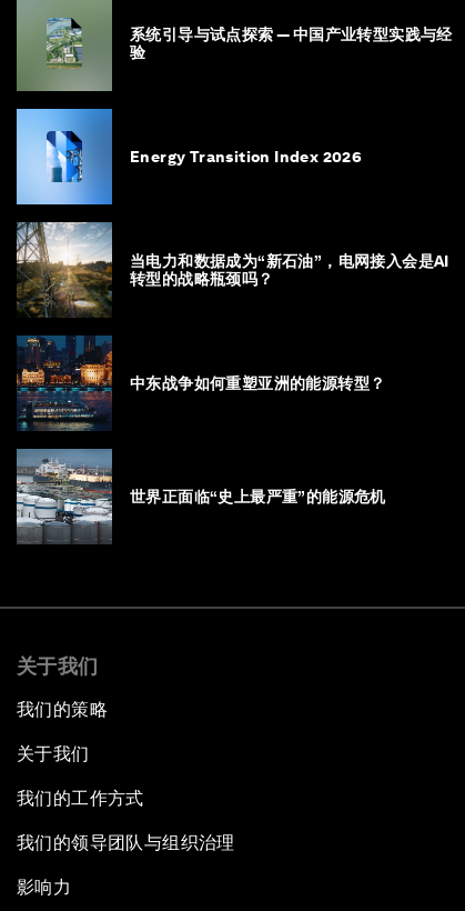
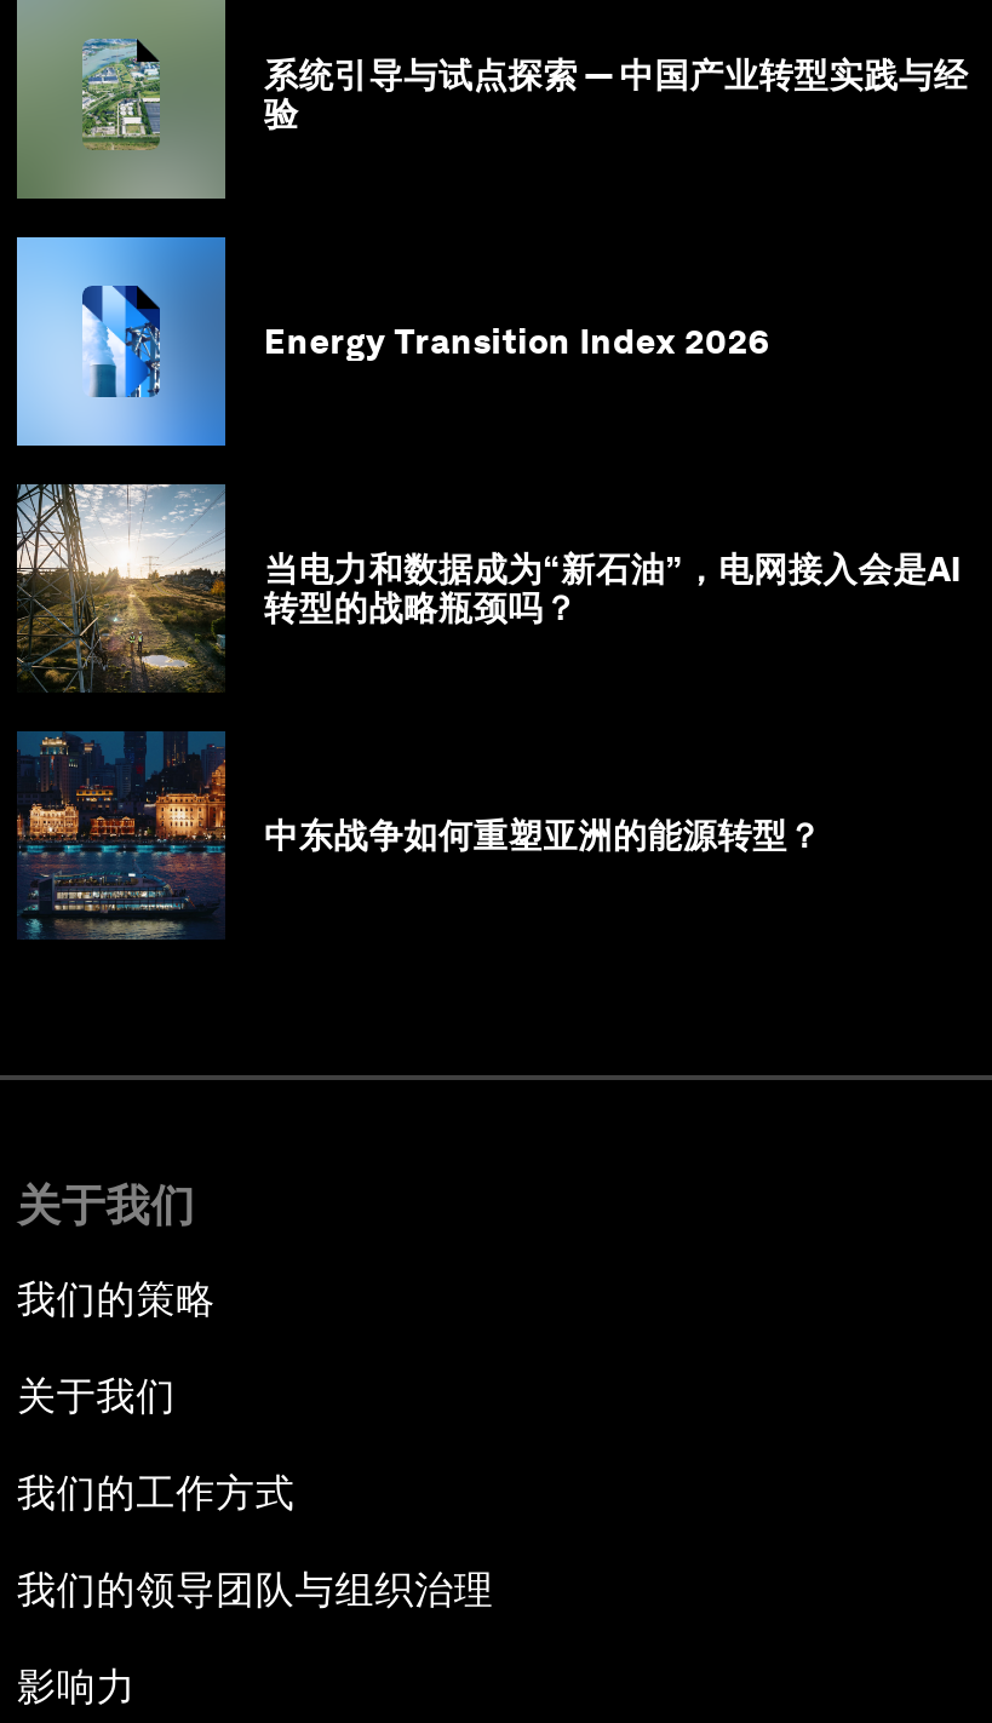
- [image]
- 世界正面临“史上最严重”的能源危机
